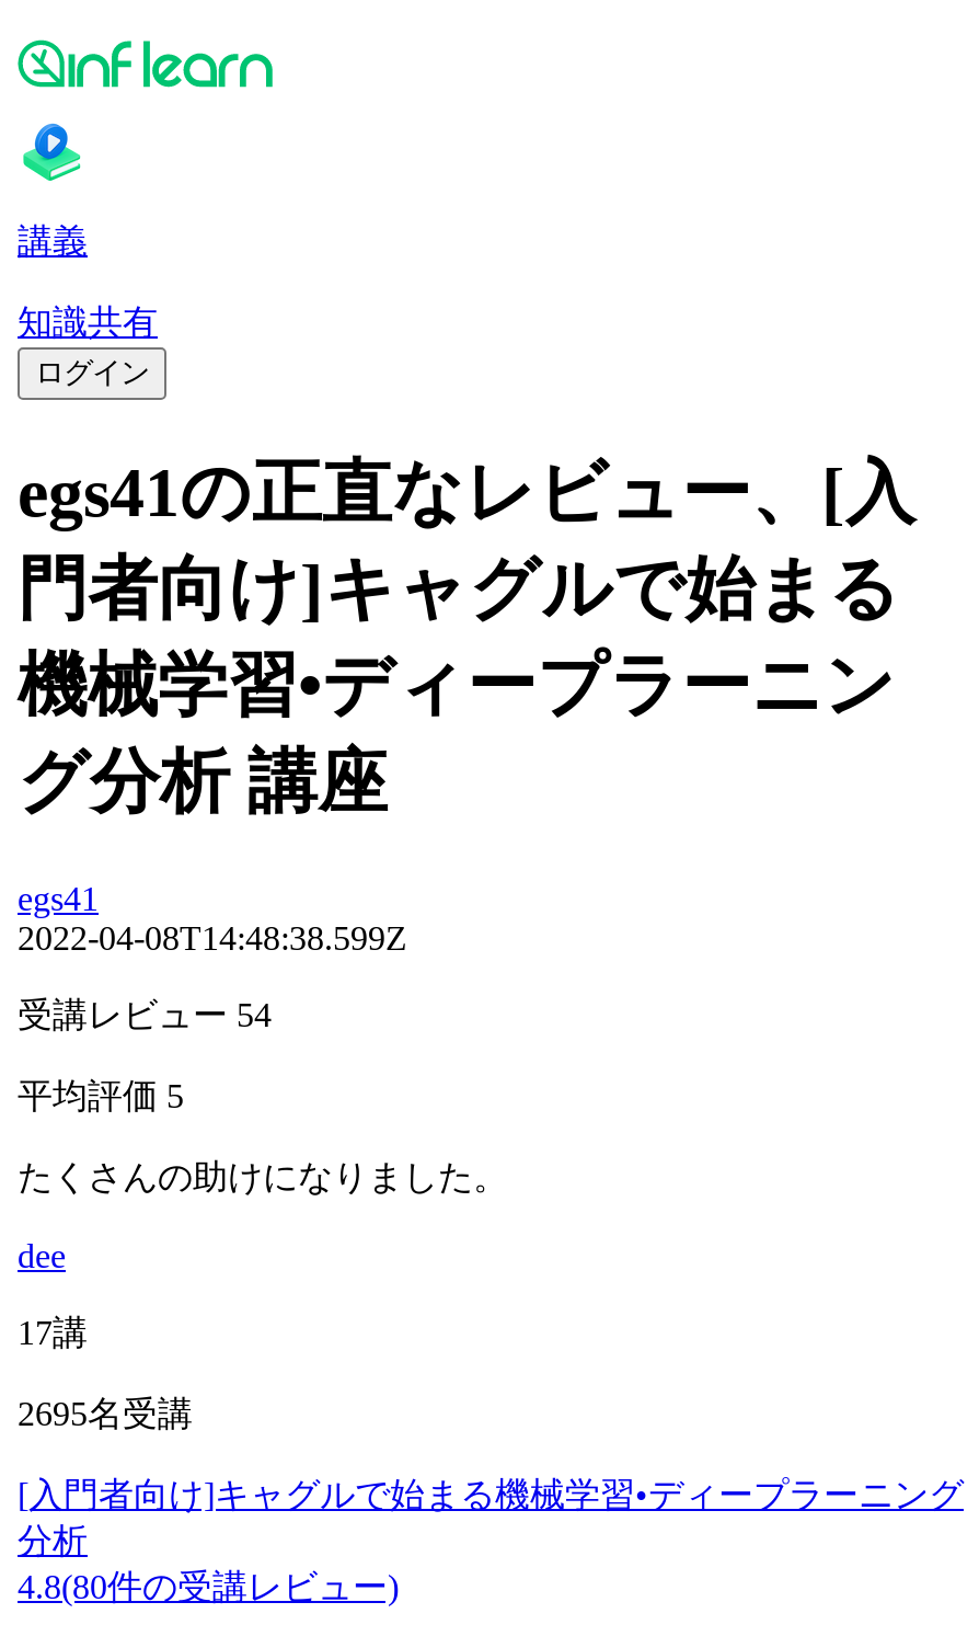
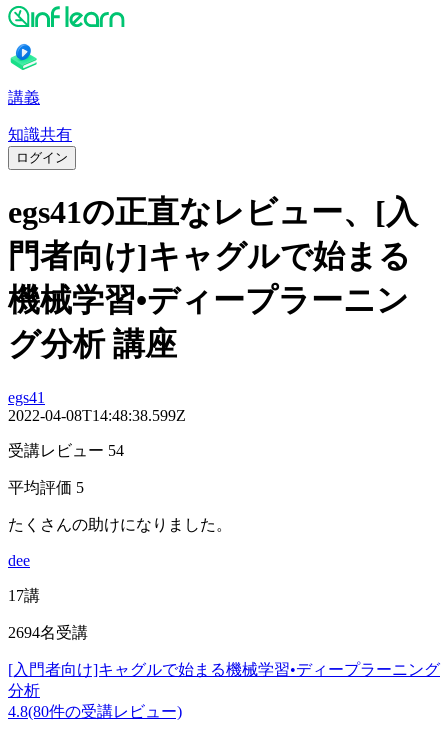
- 2695名受講
+ 2694名受講
